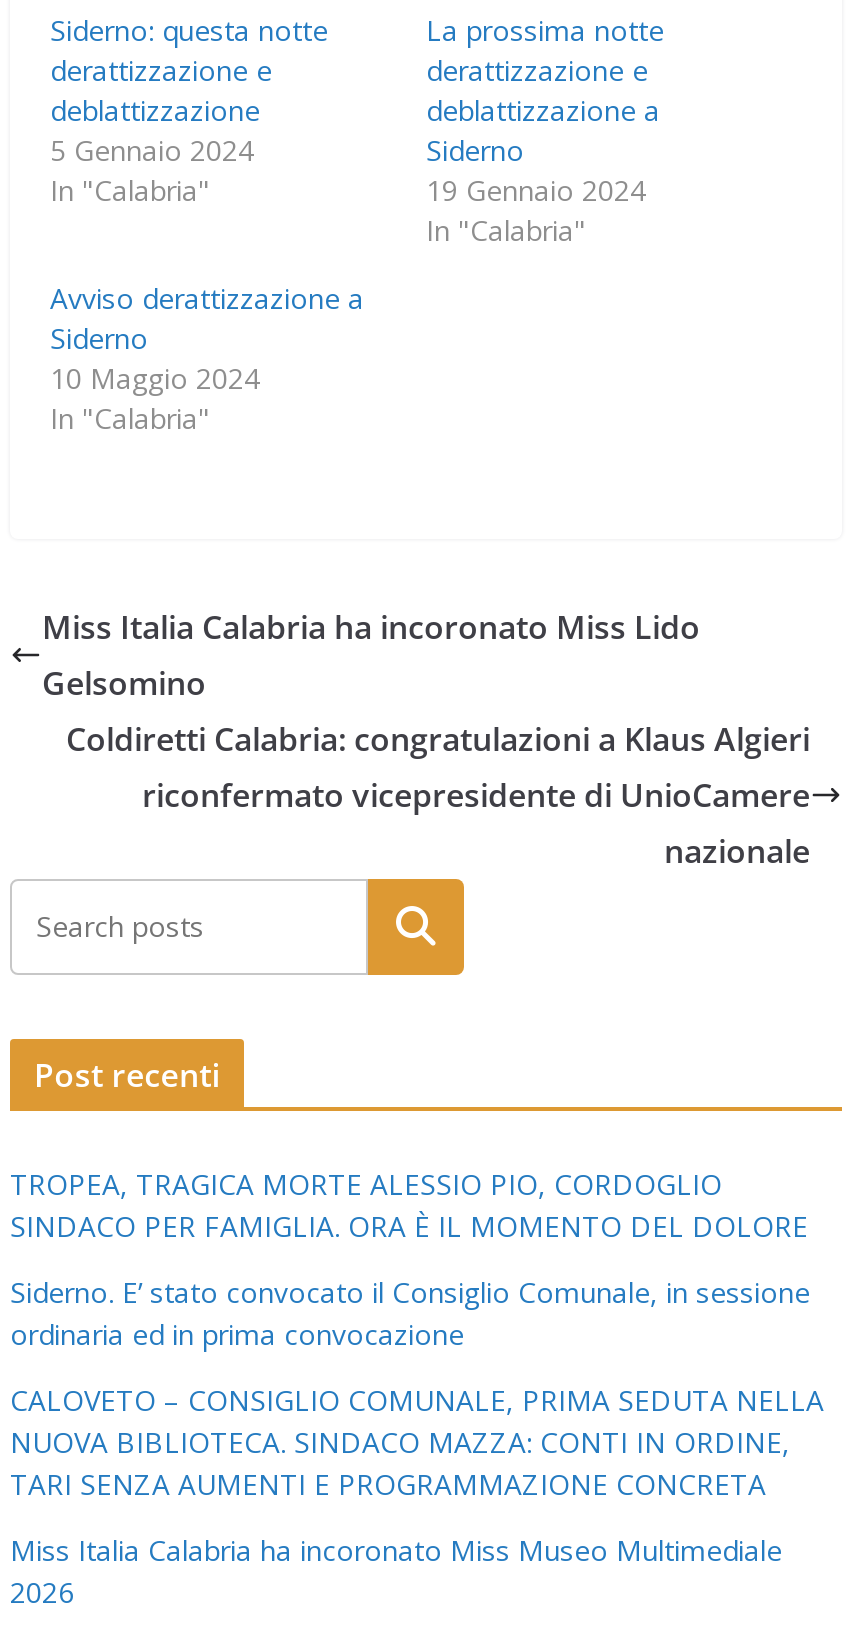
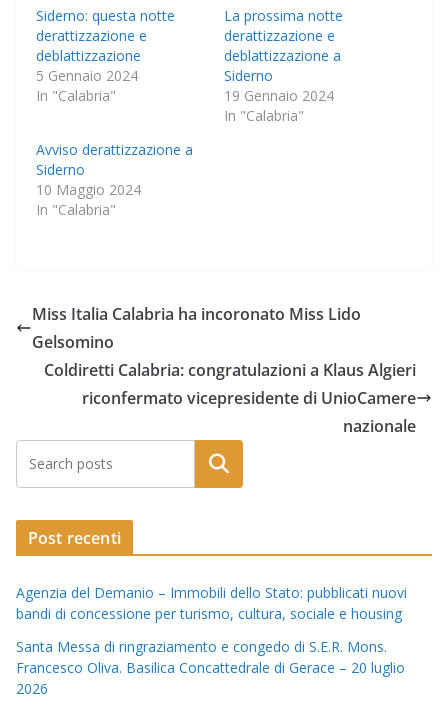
- TROPEA, TRAGICA MORTE ALESSIO PIO, CORDOGLIO
- SINDACO PER FAMIGLIA. ORA È IL MOMENTO DEL DOLORE
- Siderno. E’ stato convocato il Consiglio Comunale, in sessione
- ordinaria ed in prima convocazione
- CALOVETO – CONSIGLIO COMUNALE, PRIMA SEDUTA NELLA
- NUOVA BIBLIOTECA. SINDACO MAZZA: CONTI IN ORDINE,
- TARI SENZA AUMENTI E PROGRAMMAZIONE CONCRETA
- Miss Italia Calabria ha incoronato Miss Museo Multimediale
+ Agenzia del Demanio – Immobili dello Stato: pubblicati nuovi
+ bandi di concessione per turismo, cultura, sociale e housing
+ Santa Messa di ringraziamento e congedo di S.E.R. Mons.
+ Francesco Oliva. Basilica Concattedrale di Gerace – 20 luglio
